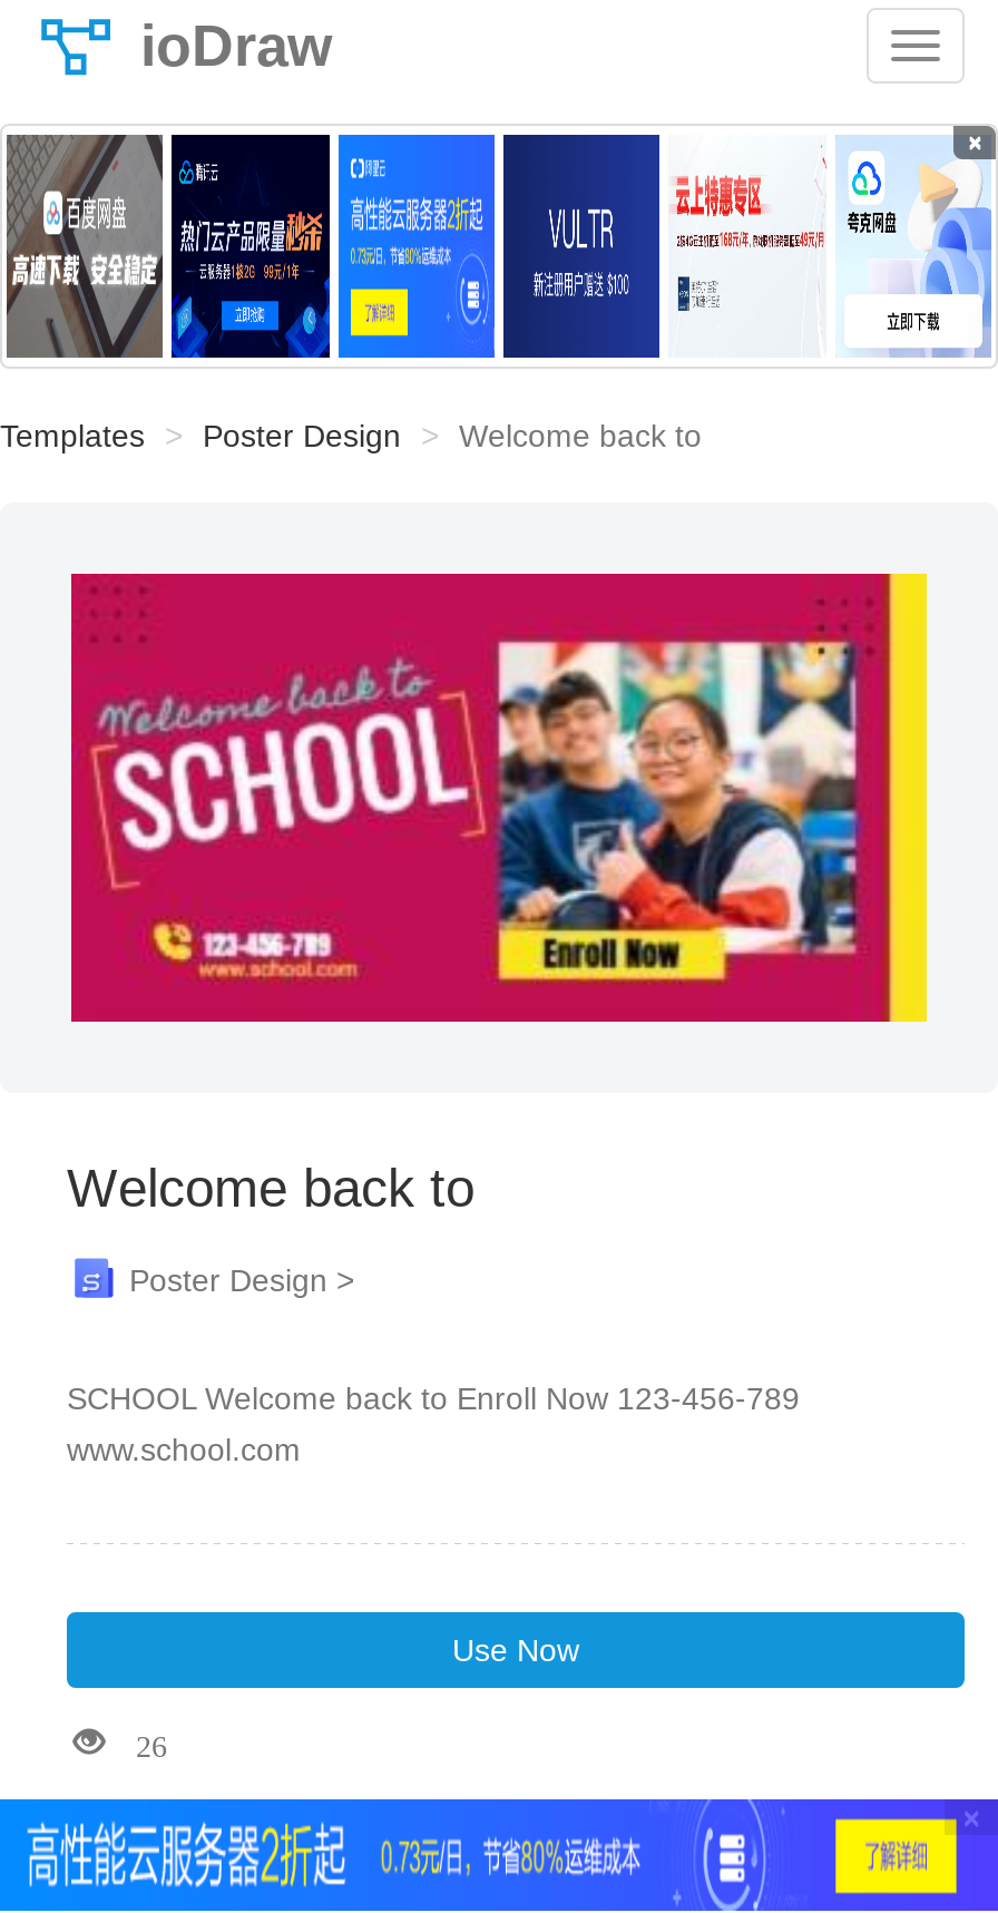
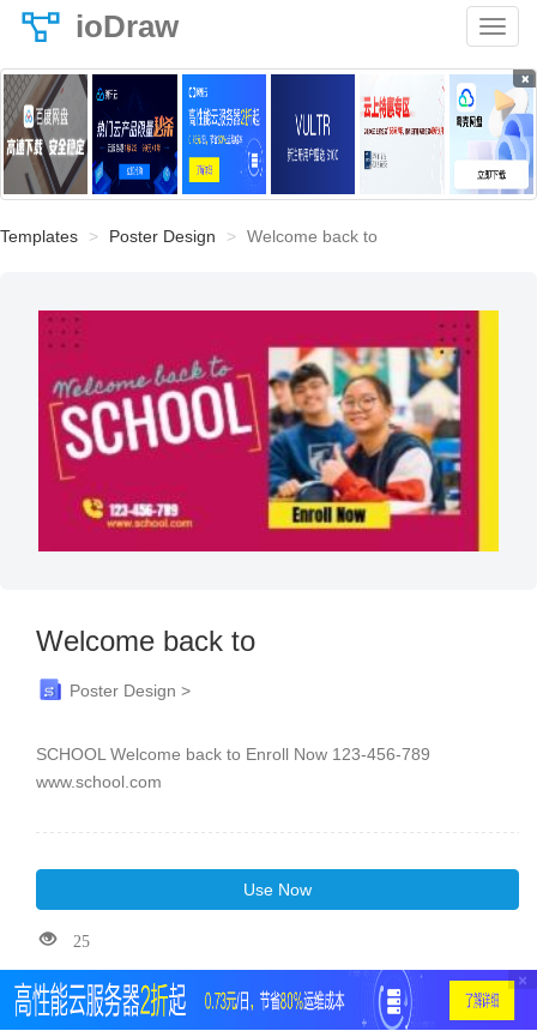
- 26
+ 25
